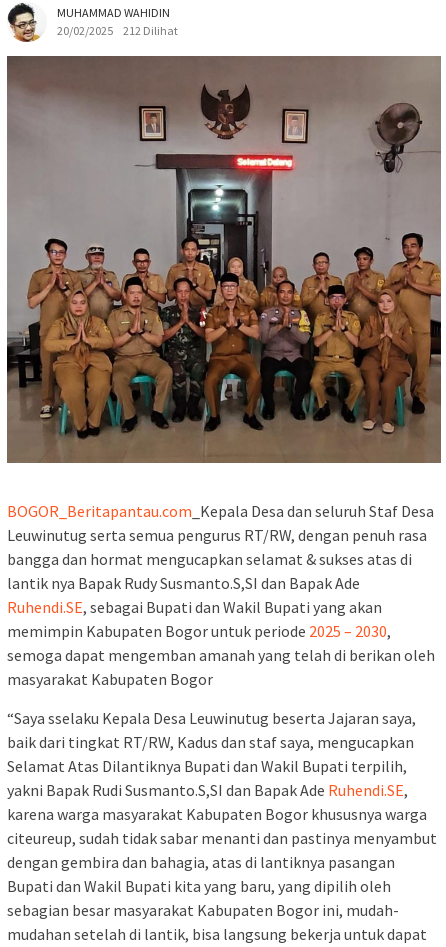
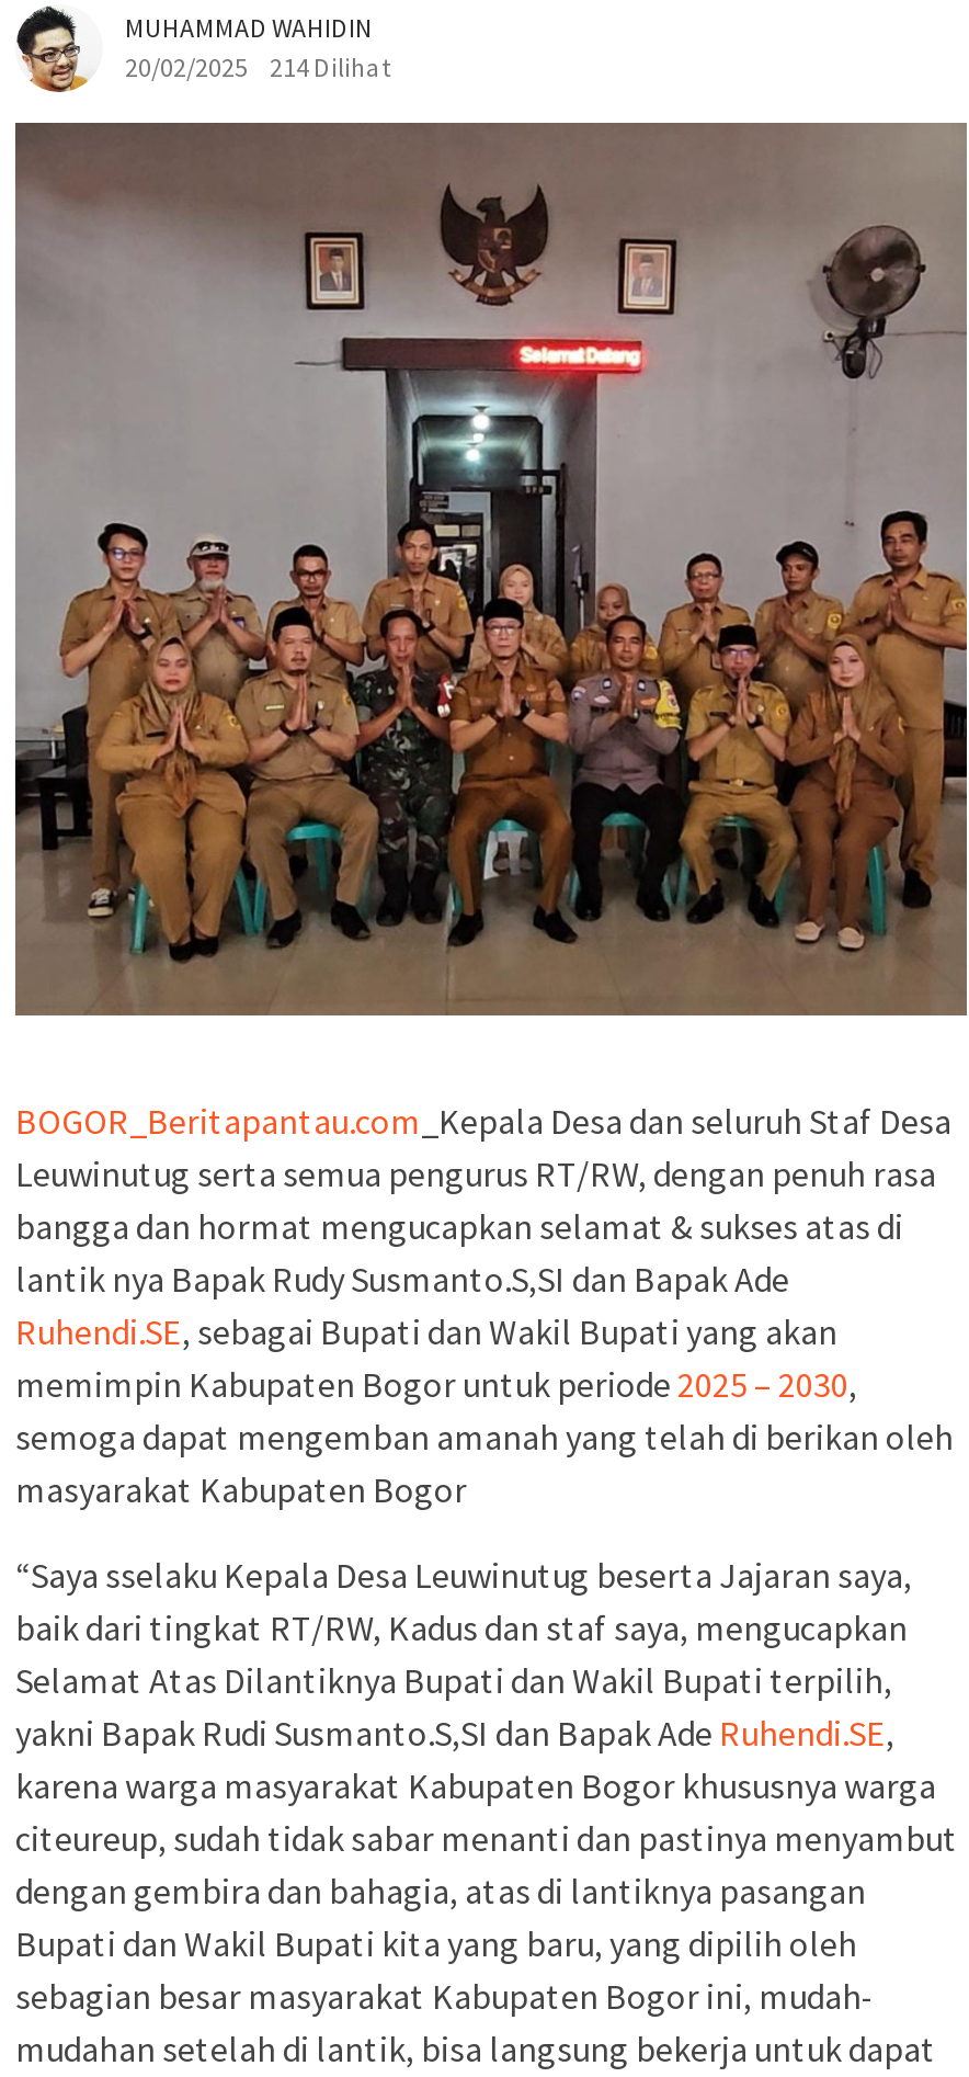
- 20/02/2025 212 Dilihat
+ 20/02/2025 214 Dilihat
